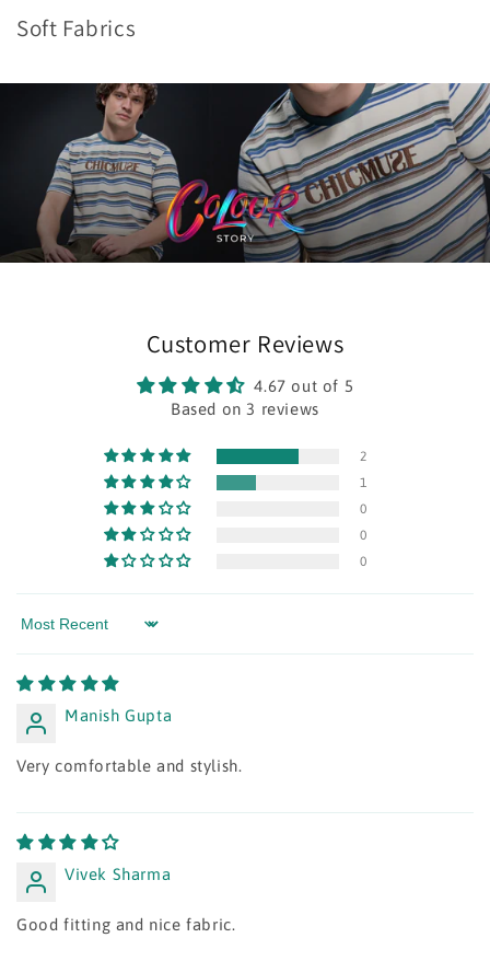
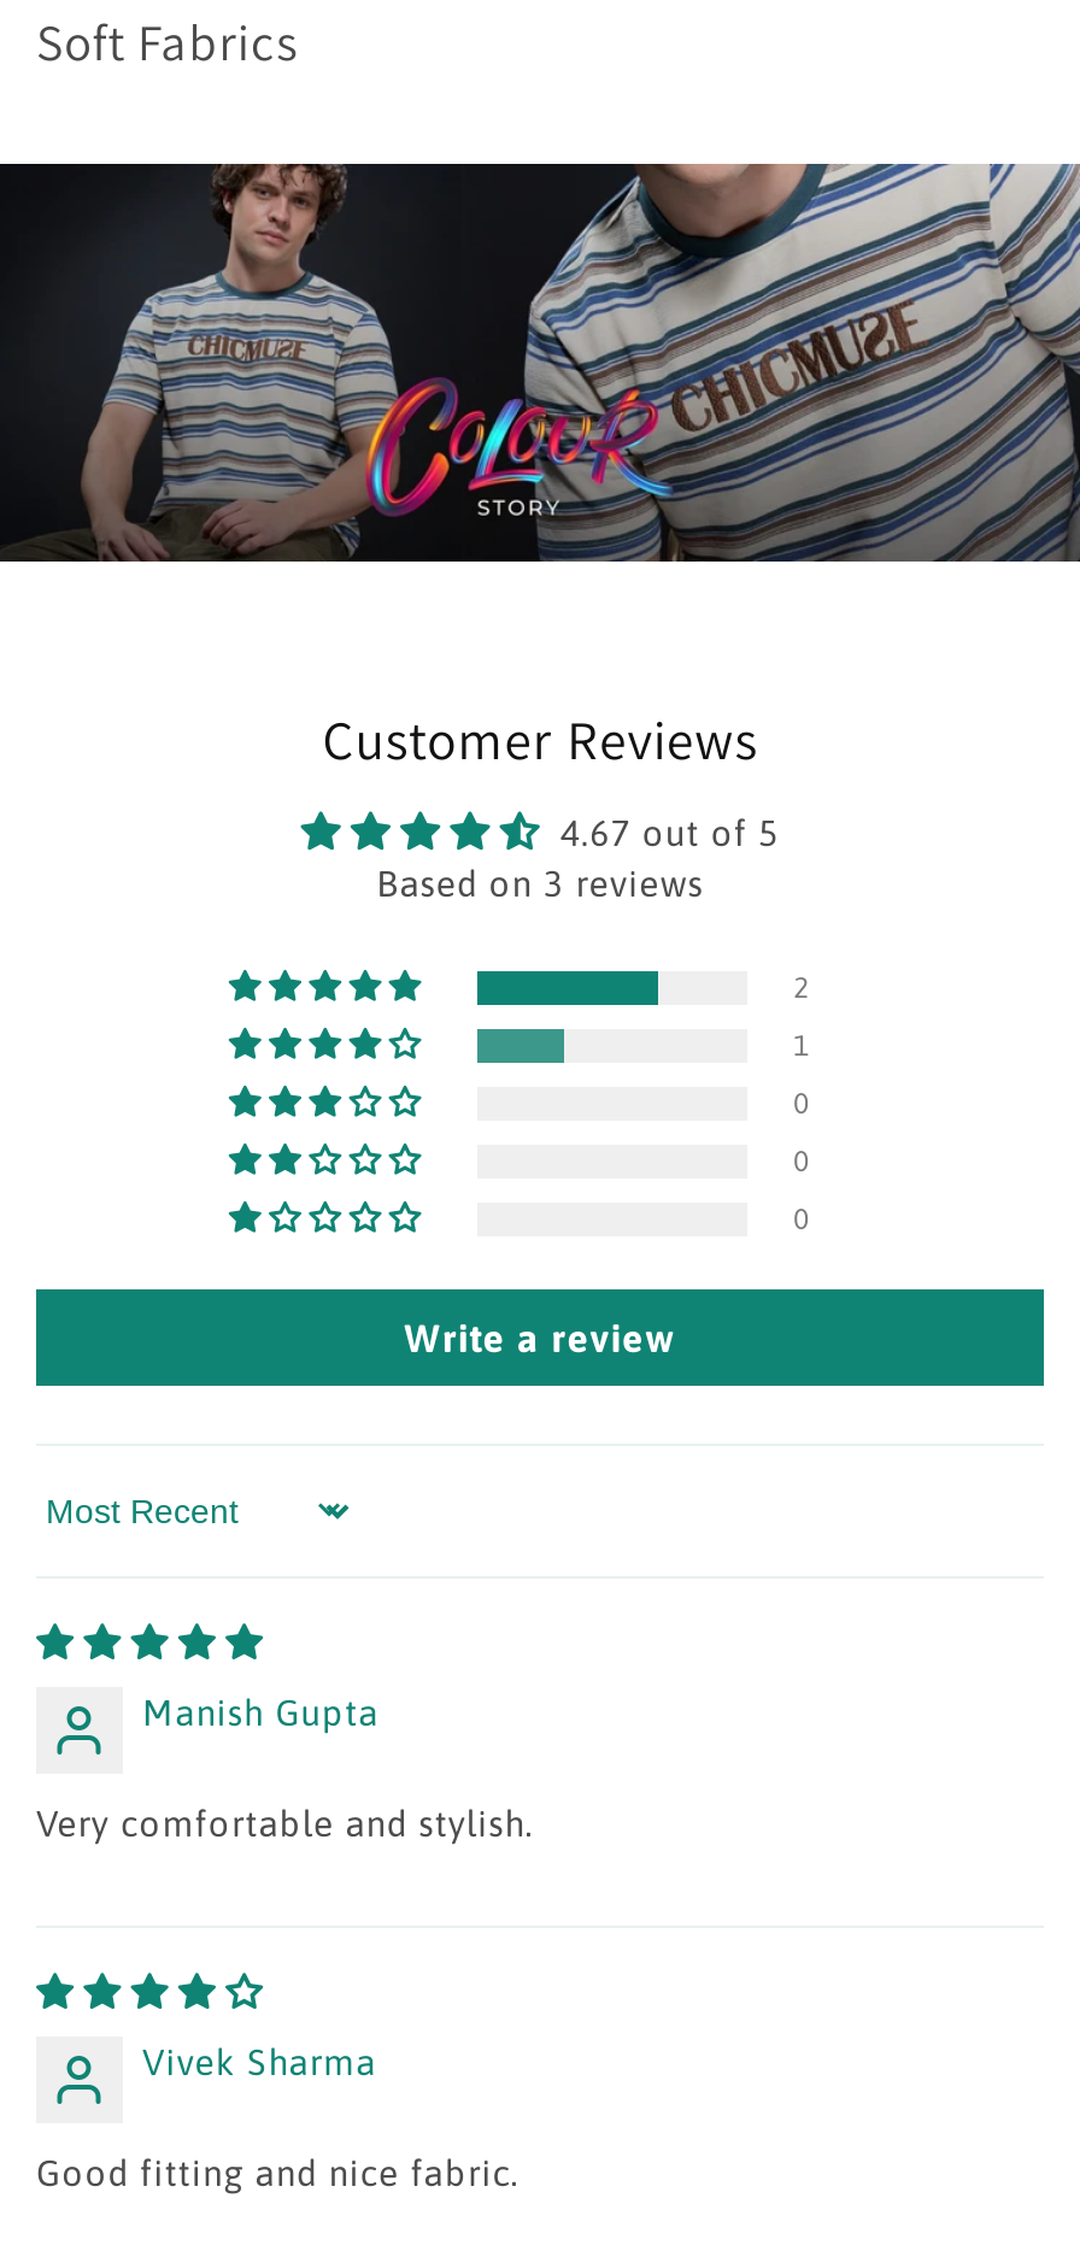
+ Write a review
